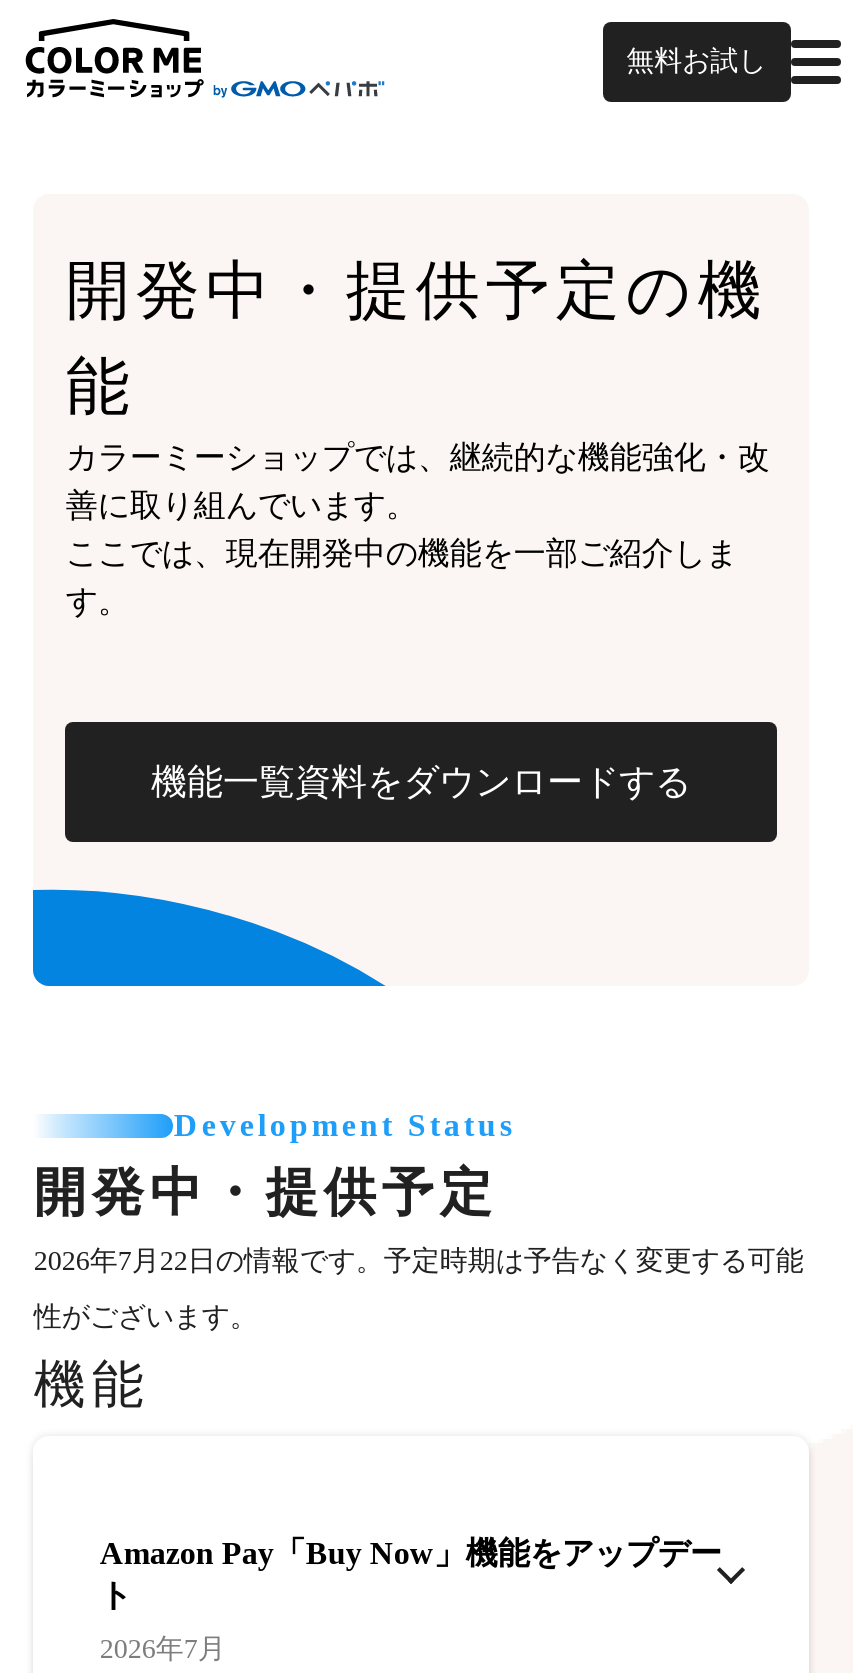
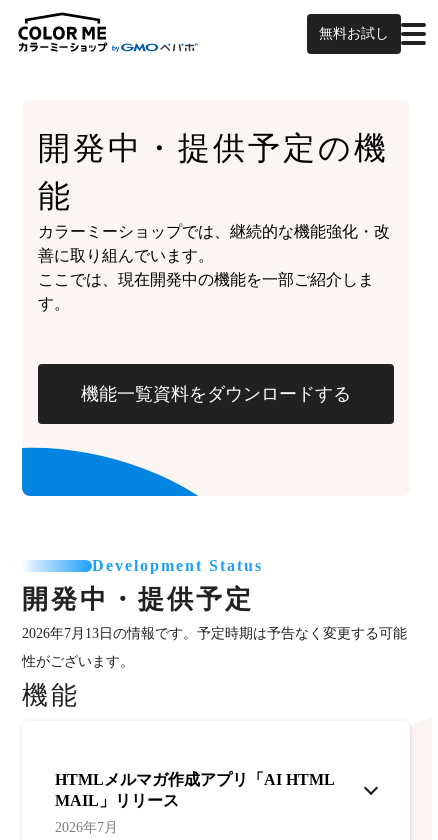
- 2026年7月22日の情報です。予定時期は予告なく変更する可能
+ 2026年7月13日の情報です。予定時期は予告なく変更する可能

- Amazon Pay「Buy Now」機能をアップデー
- ト
+ HTMLメルマガ作成アプリ「AI HTML
+ MAIL」リリース
